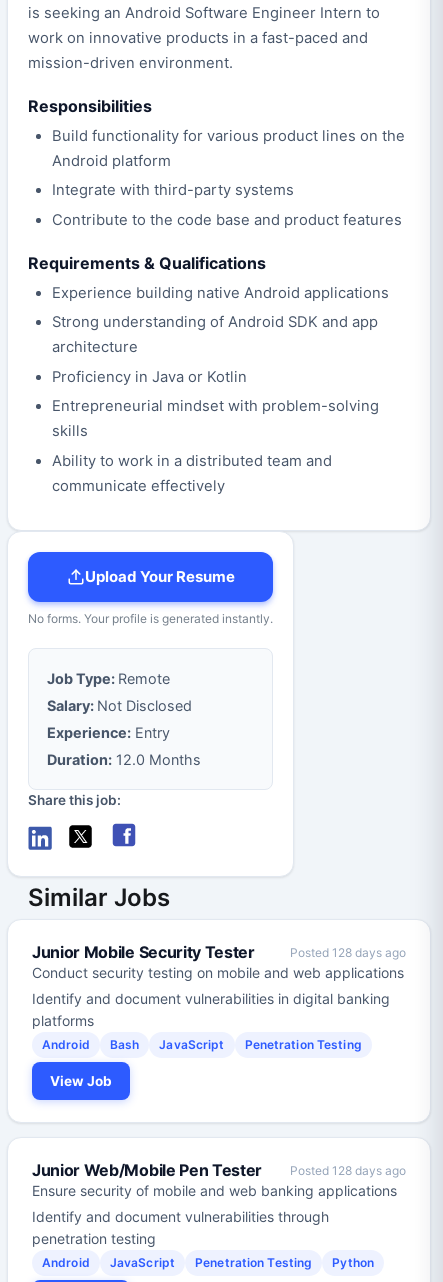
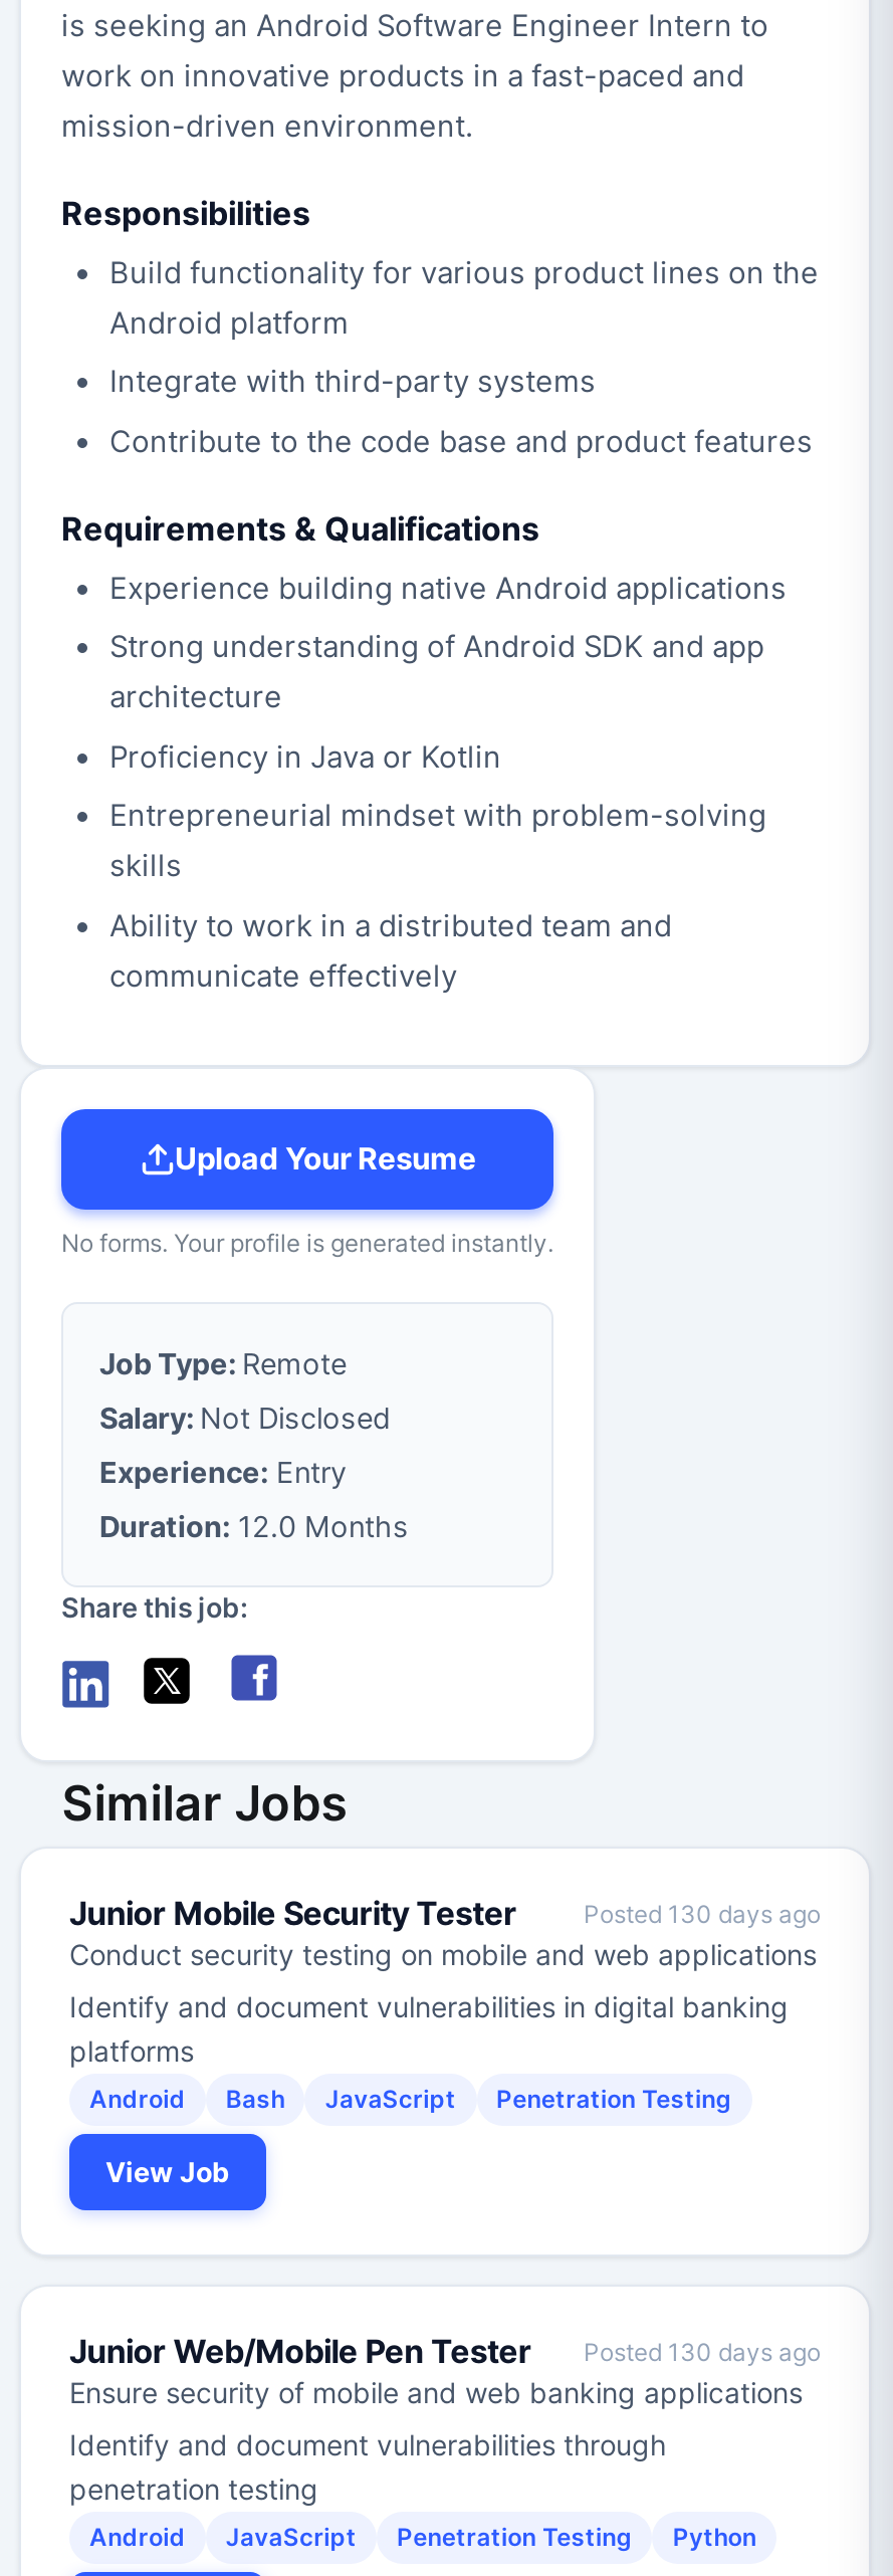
- Posted 128 days ago
+ Posted 130 days ago

- Posted 128 days ago
+ Posted 130 days ago
